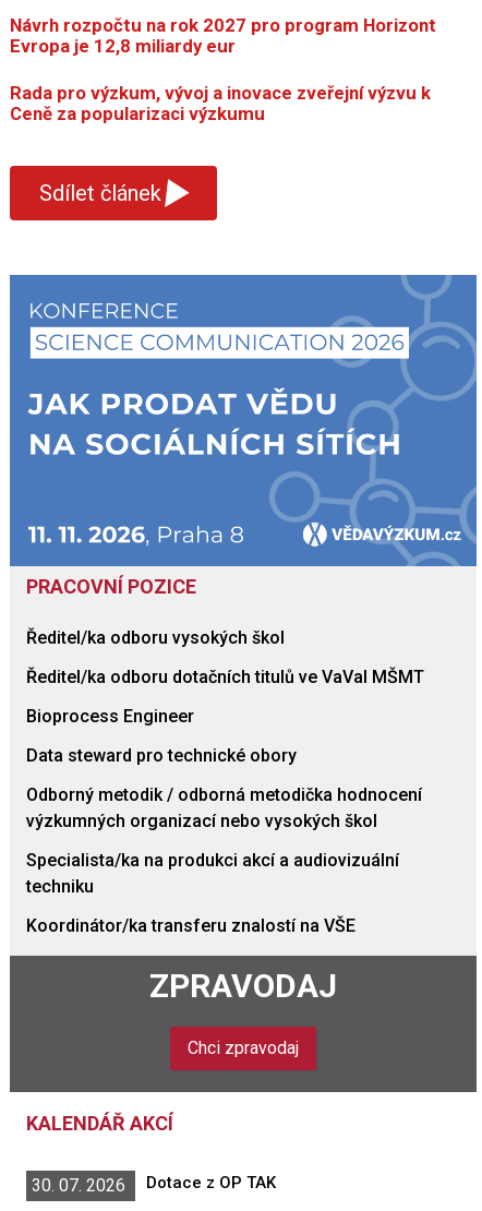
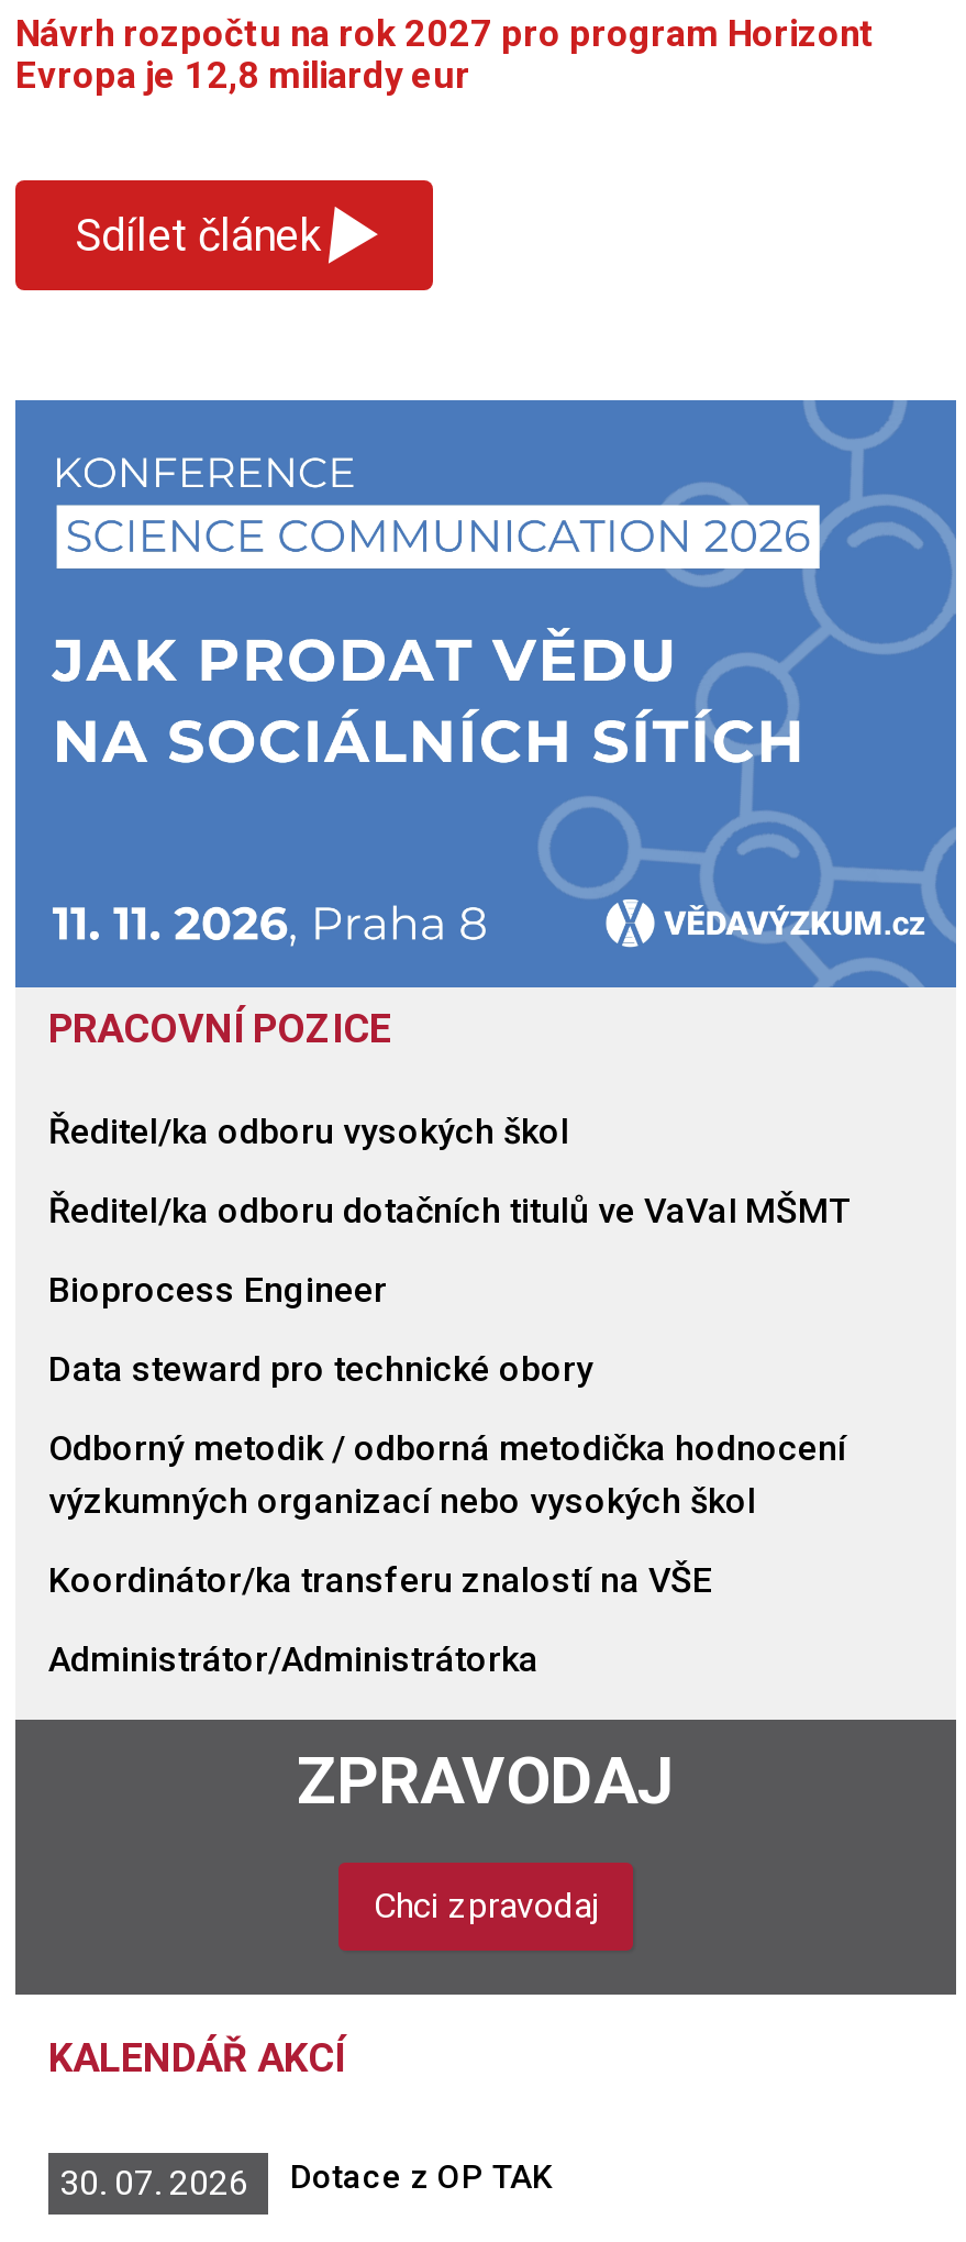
- Rada pro výzkum, vývoj a inovace zveřejní výzvu k
- Ceně za popularizaci výzkumu

- Specialista/ka na produkci akcí a audiovizuální
- techniku

moved up: Koordinátor/ka transferu znalostí na VŠE

+ Administrátor/Administrátorka
